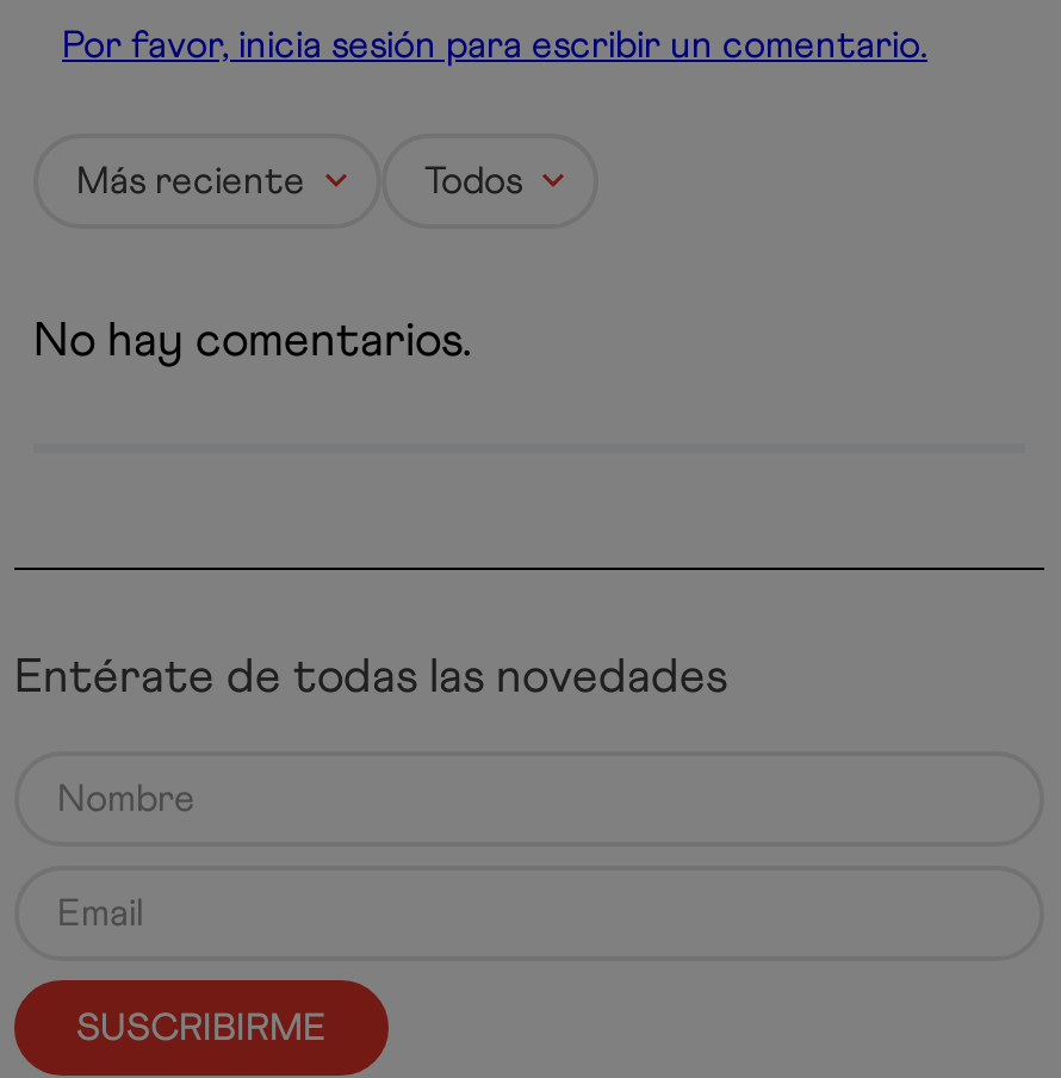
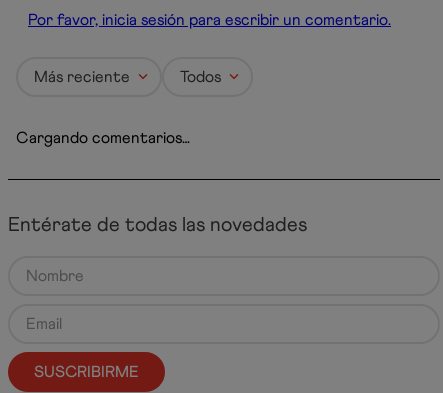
- No hay comentarios.
+ Cargando comentarios…
